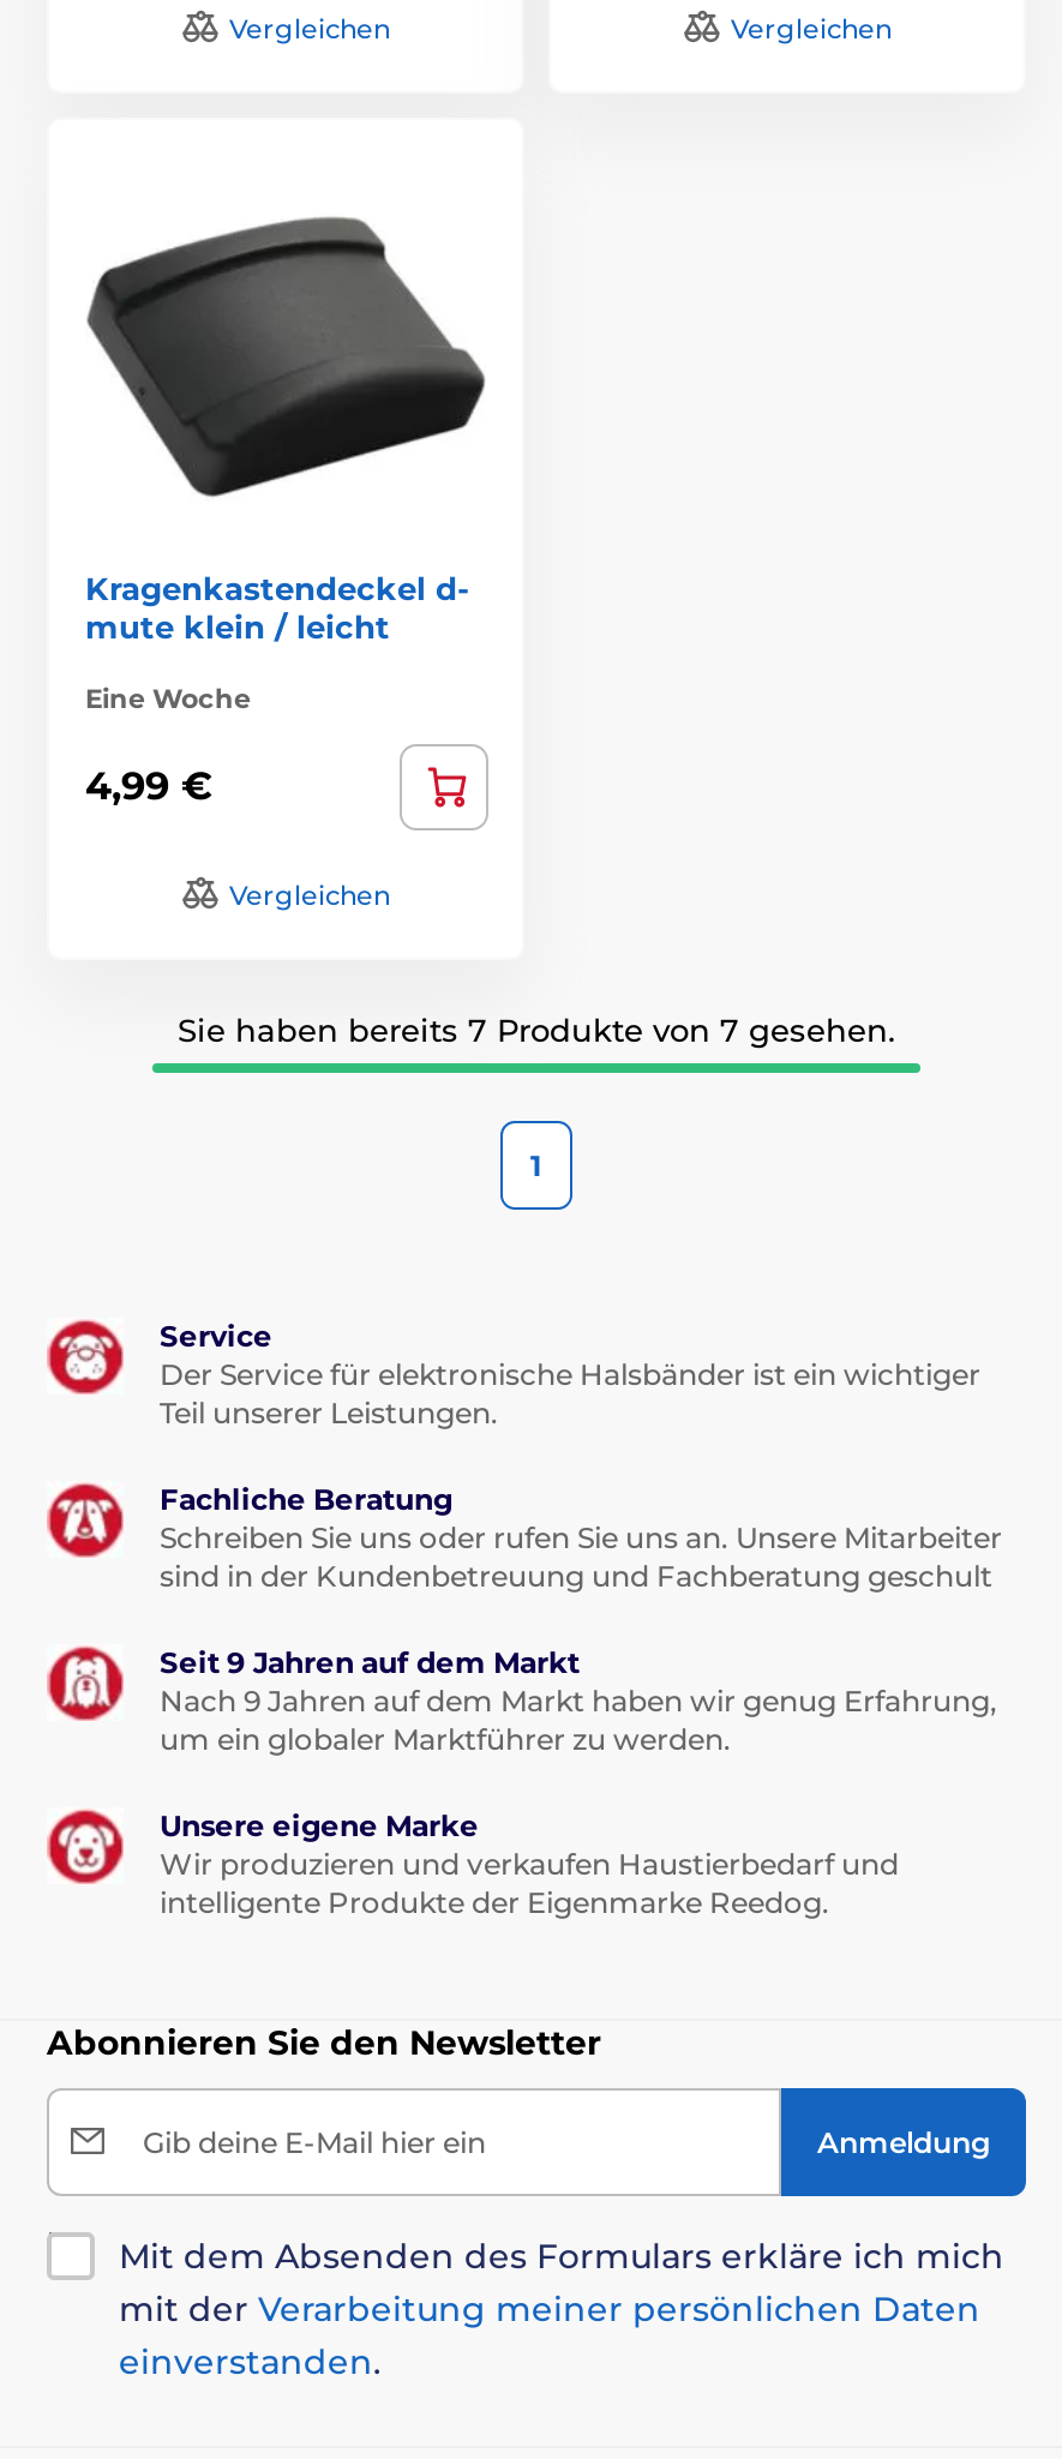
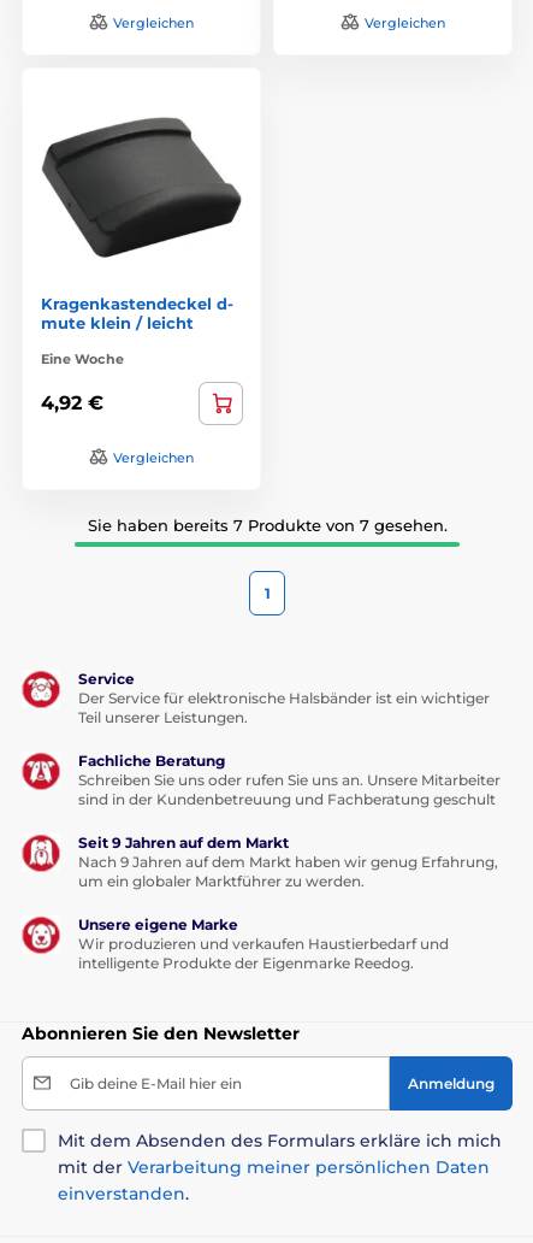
- 4,99 €
+ 4,92 €
